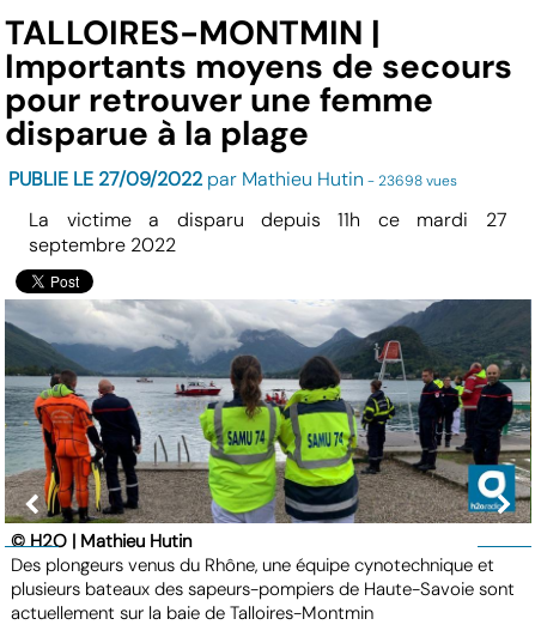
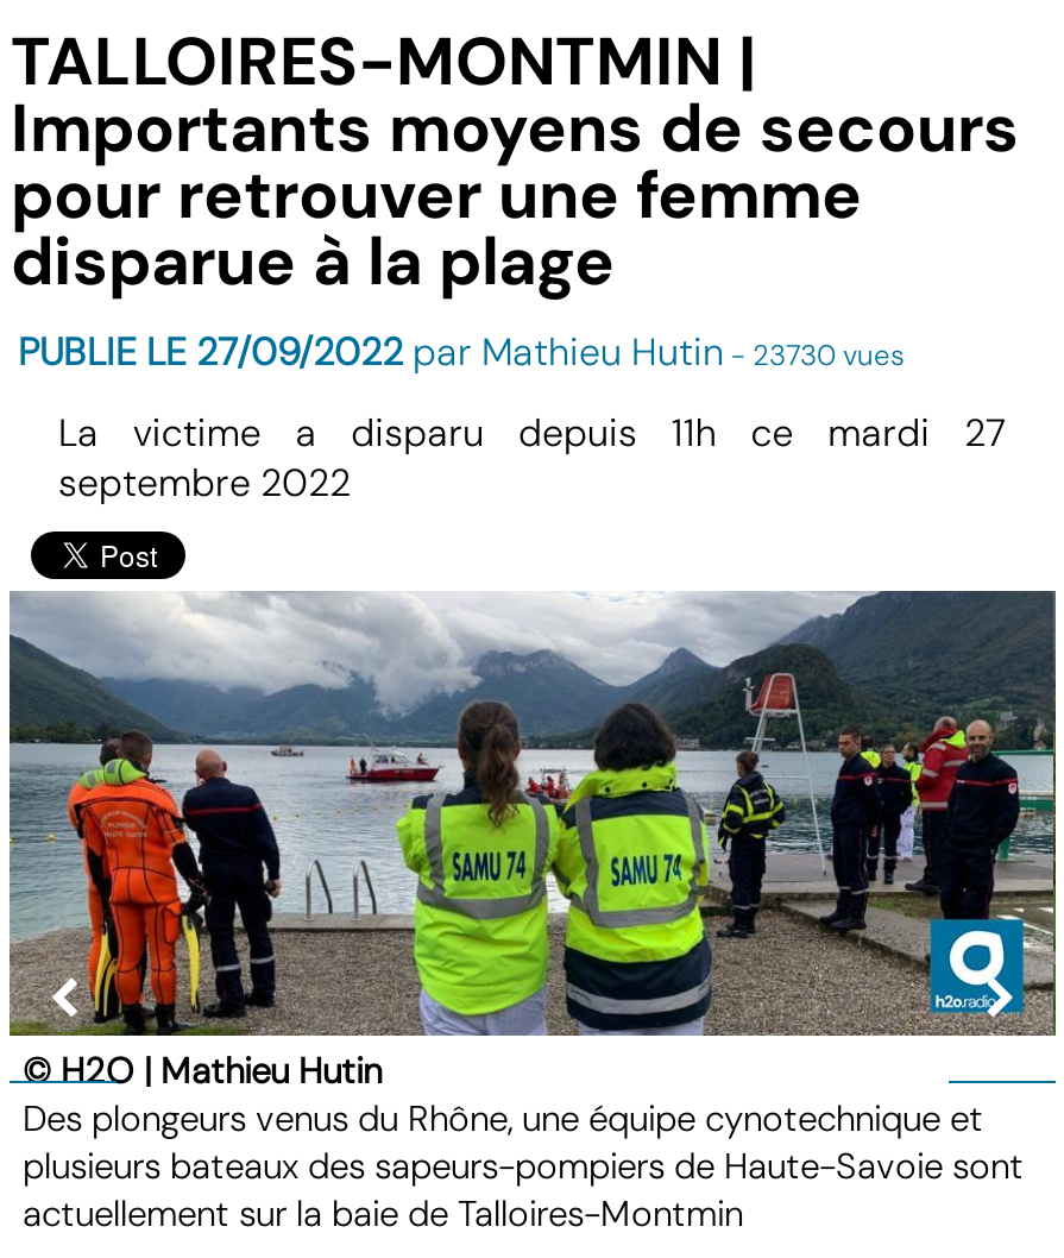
- PUBLIE LE 27/09/2022 par Mathieu Hutin - 23698 vues
+ PUBLIE LE 27/09/2022 par Mathieu Hutin - 23730 vues
